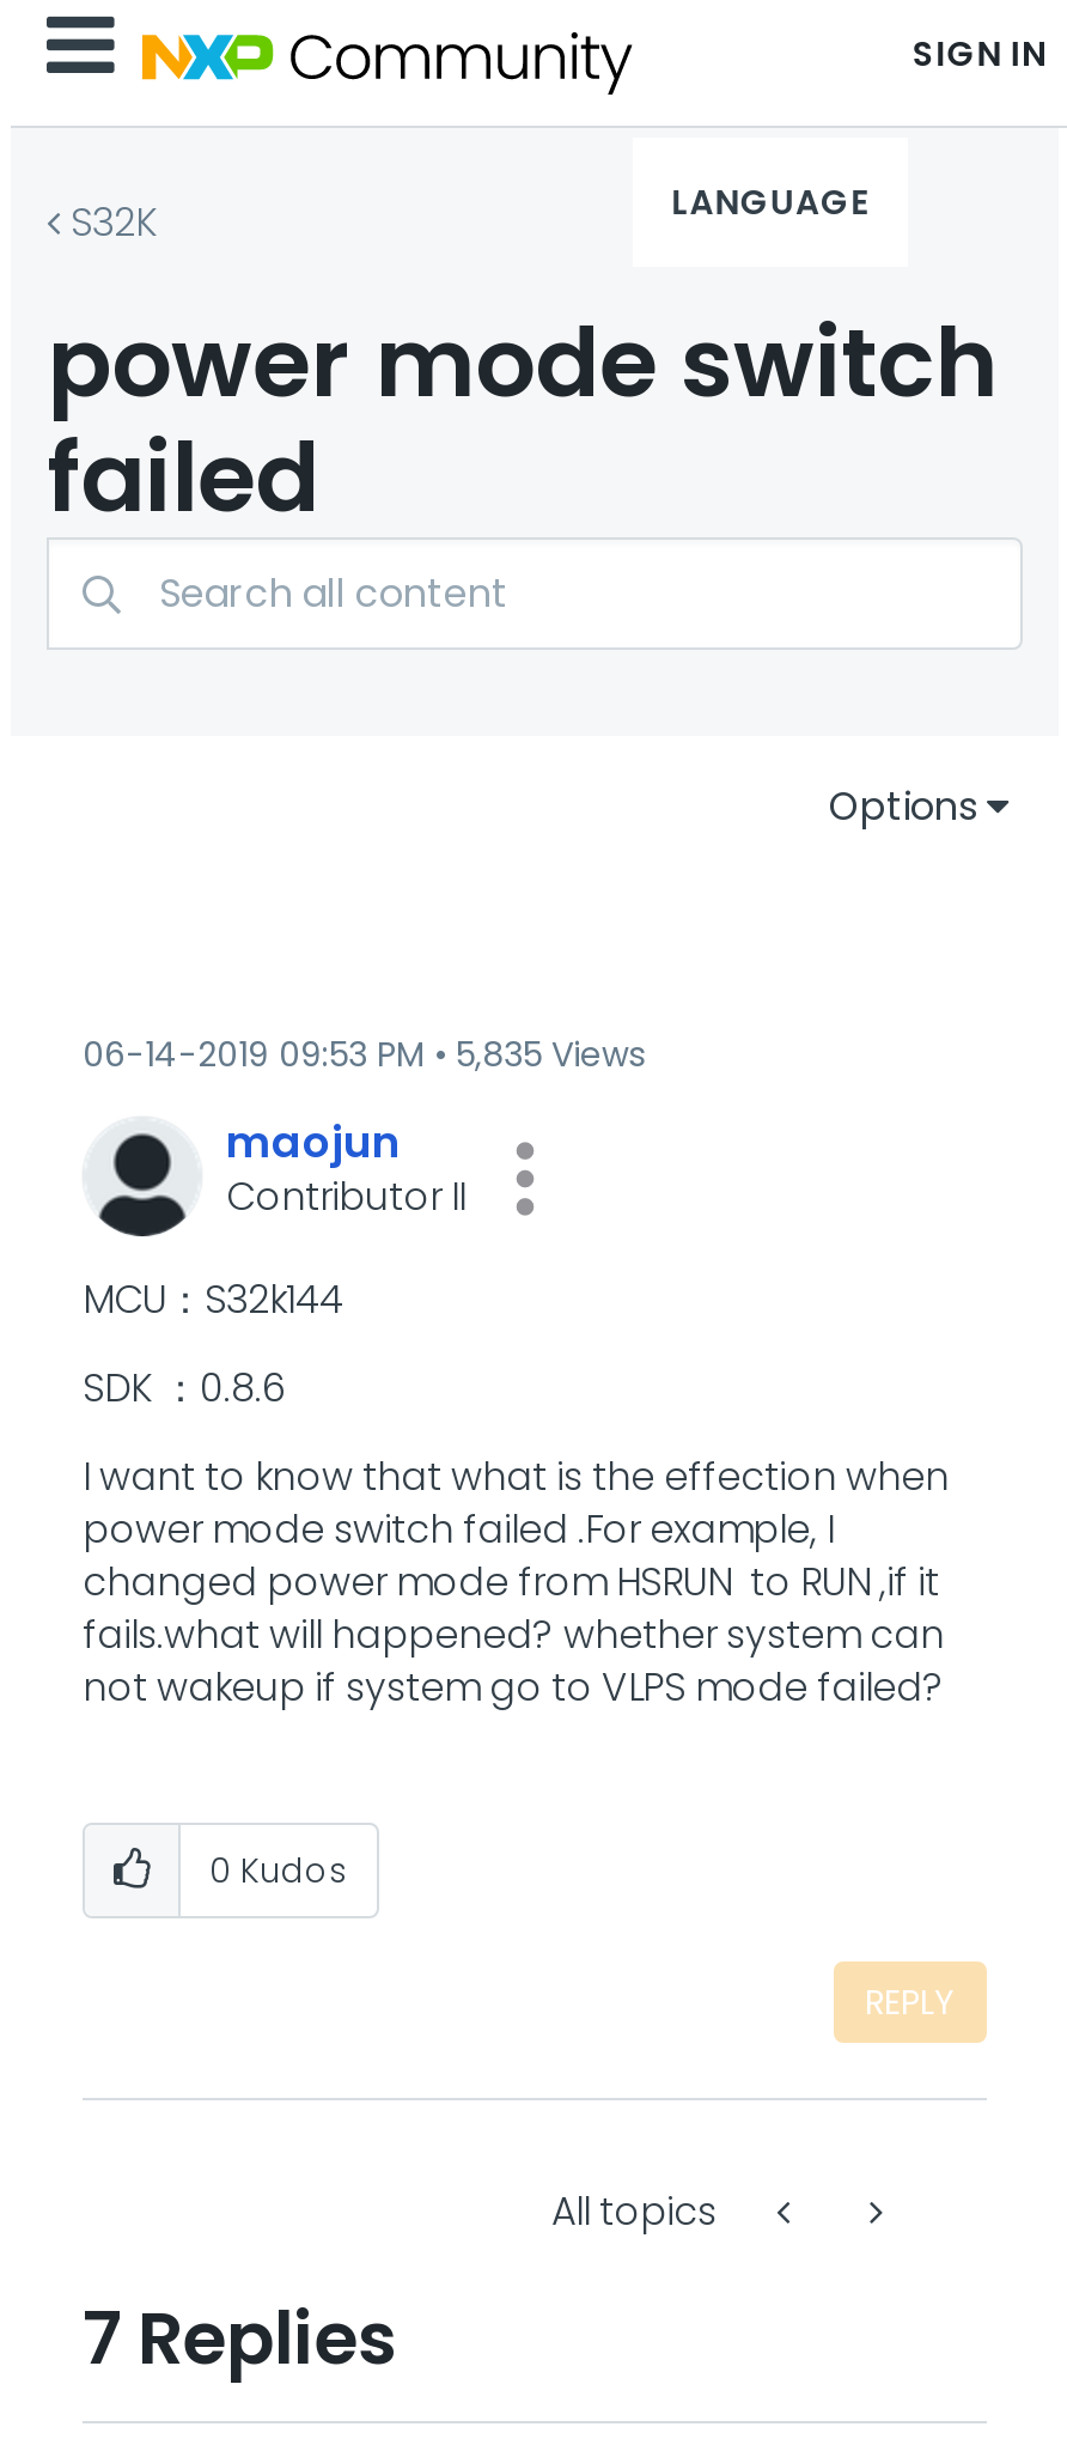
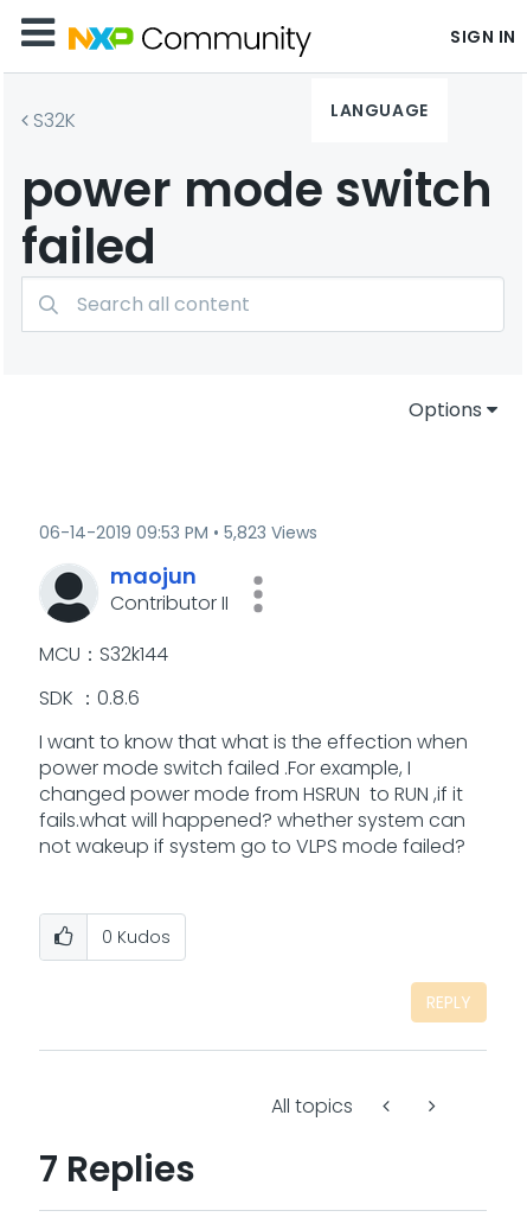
- 06-14-2019 09:53 PM 5,835 Views
+ 06-14-2019 09:53 PM 5,823 Views
